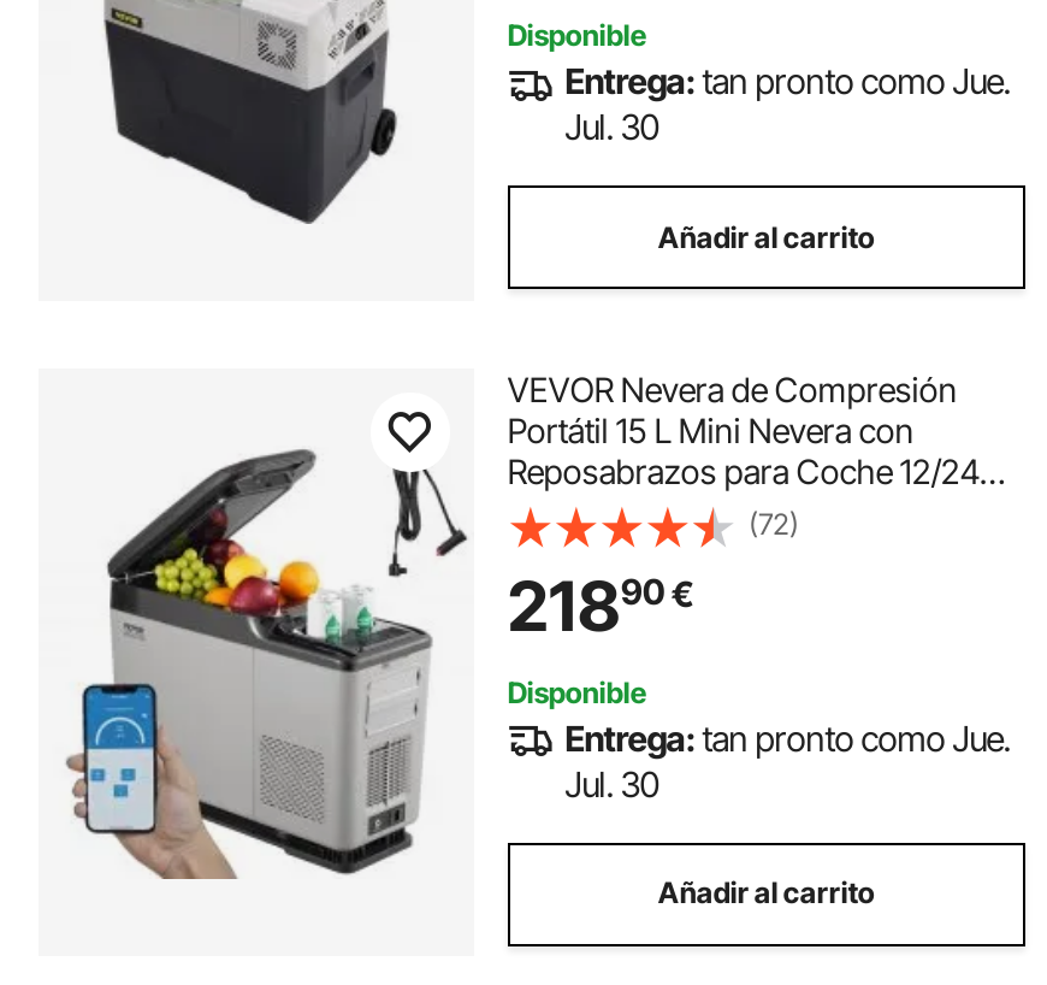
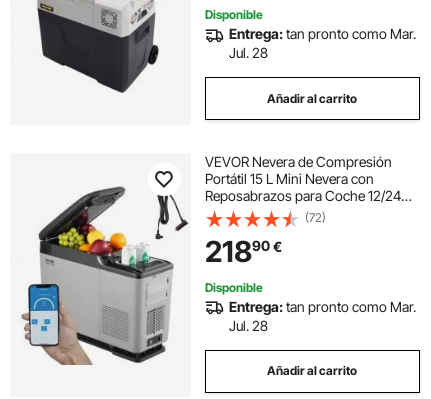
- Entrega: tan pronto como Jue.
+ Entrega: tan pronto como Mar.

- Jul. 30
+ Jul. 28

- Entrega: tan pronto como Jue.
+ Entrega: tan pronto como Mar.

- Jul. 30
+ Jul. 28
